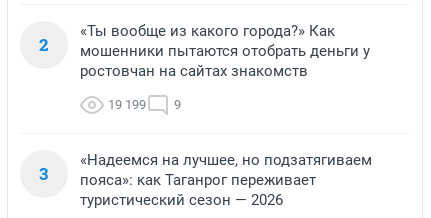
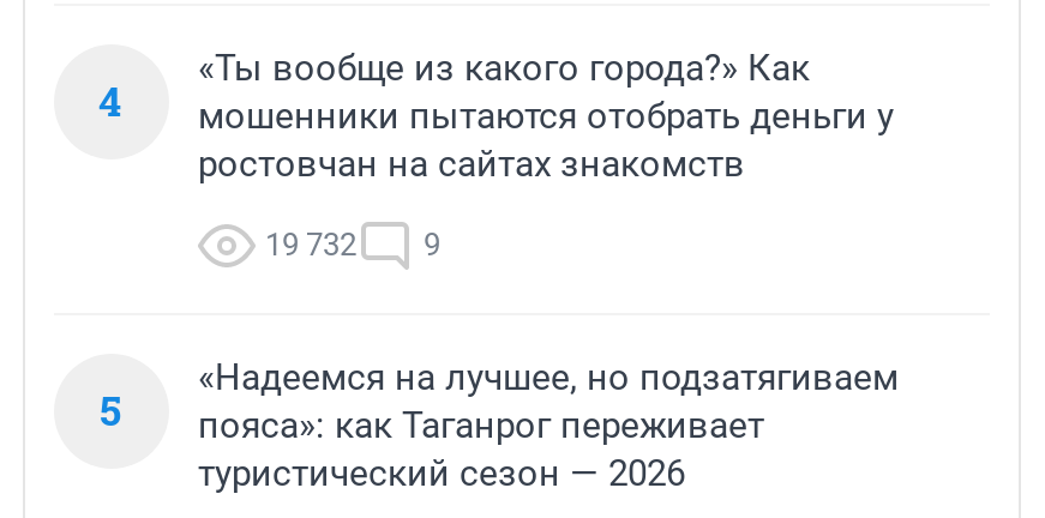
- 2 мошенники пытаются отобрать деньги у
+ 4 мошенники пытаются отобрать деньги у

- 19 199 9
+ 19 732 9

- 3 пояса»: как Таганрог переживает
+ 5 пояса»: как Таганрог переживает
